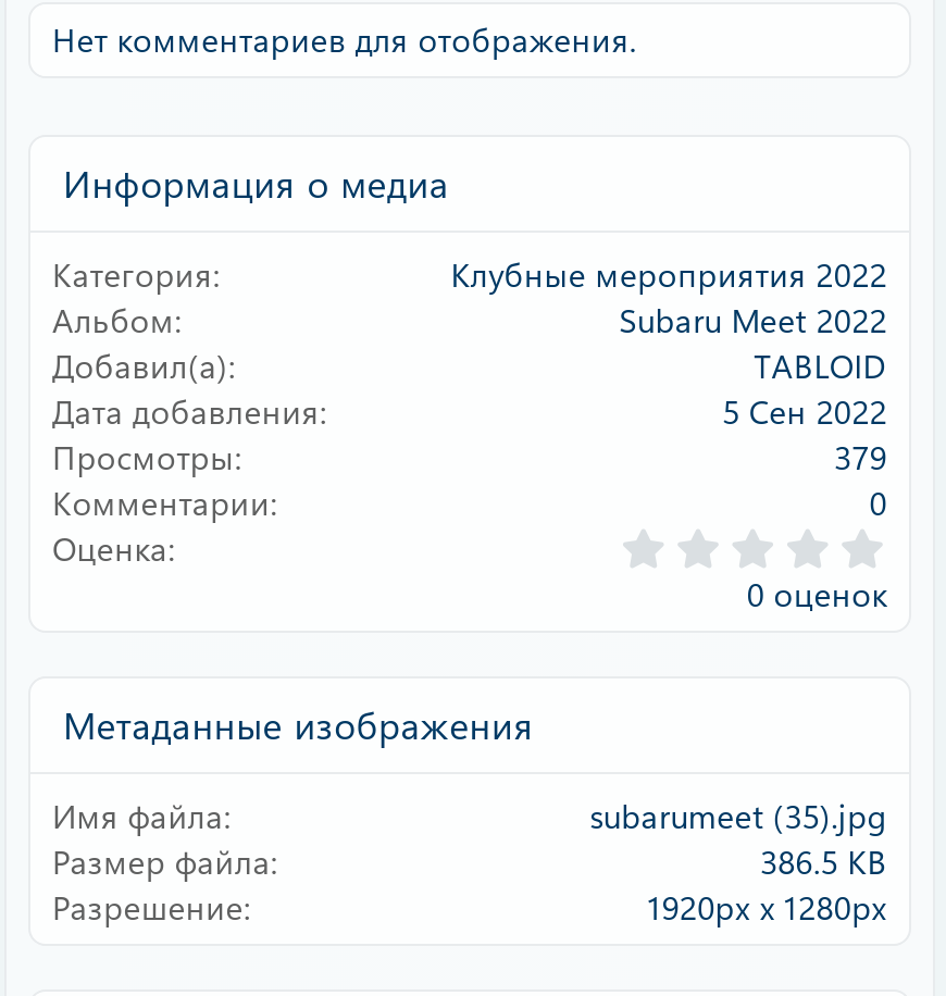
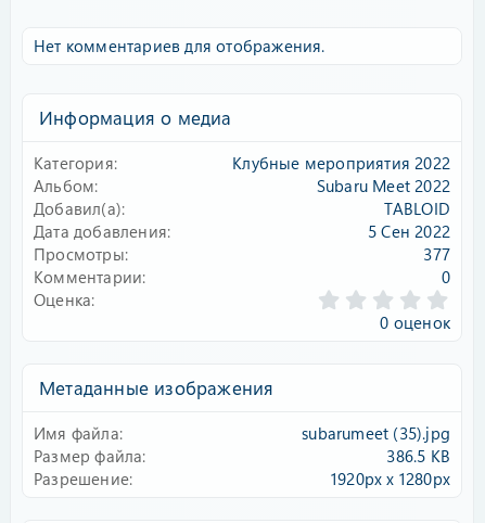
- 379
+ 377
